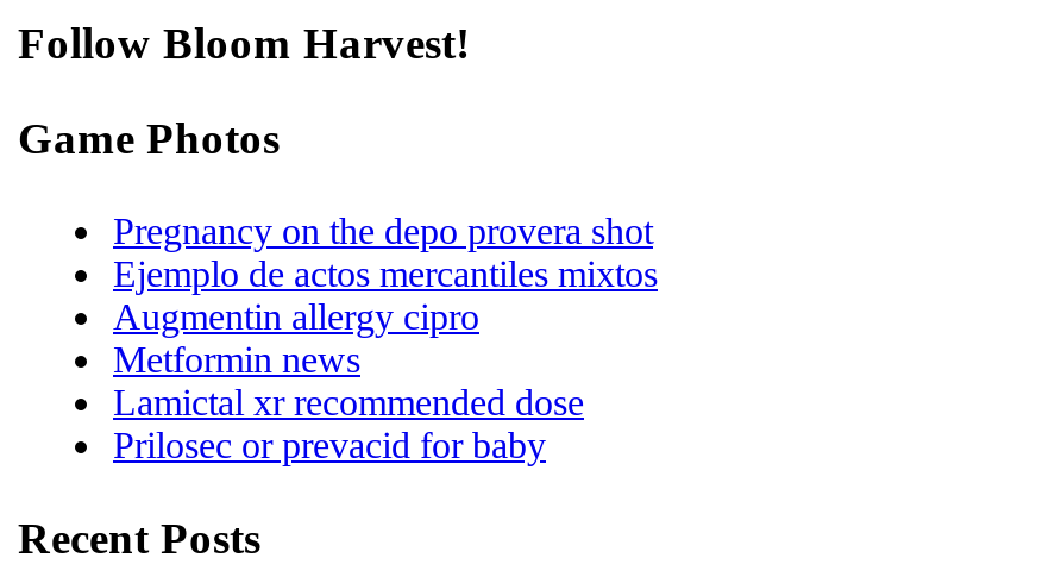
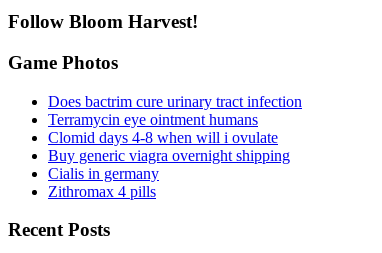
- Pregnancy on the depo provera shot
- Ejemplo de actos mercantiles mixtos
- Augmentin allergy cipro
- Metformin news
- Lamictal xr recommended dose
- Prilosec or prevacid for baby
+ Does bactrim cure urinary tract infection
+ Terramycin eye ointment humans
+ Clomid days 4-8 when will i ovulate
+ Buy generic viagra overnight shipping
+ Cialis in germany
+ Zithromax 4 pills
